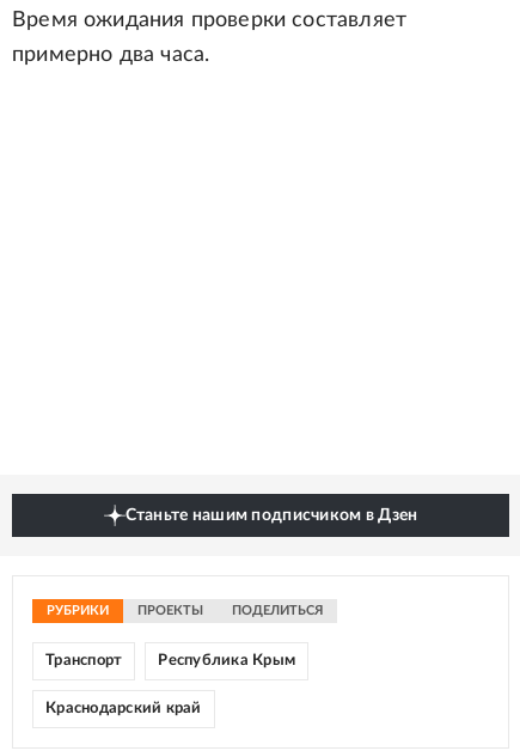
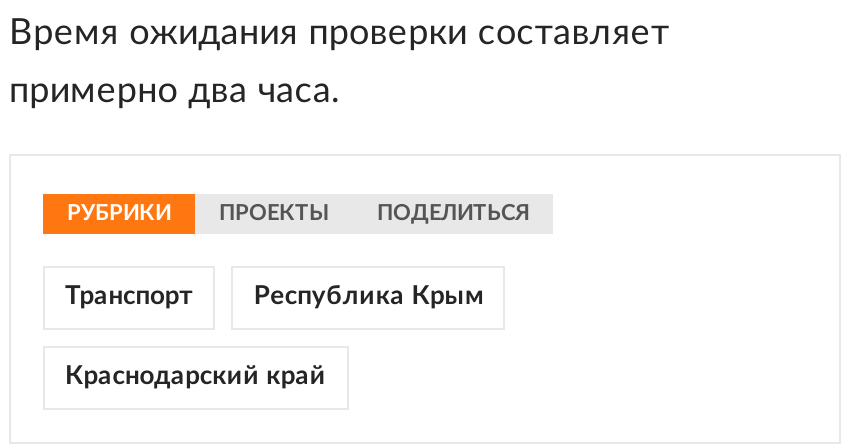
- Станьте нашим подписчиком в Дзен
